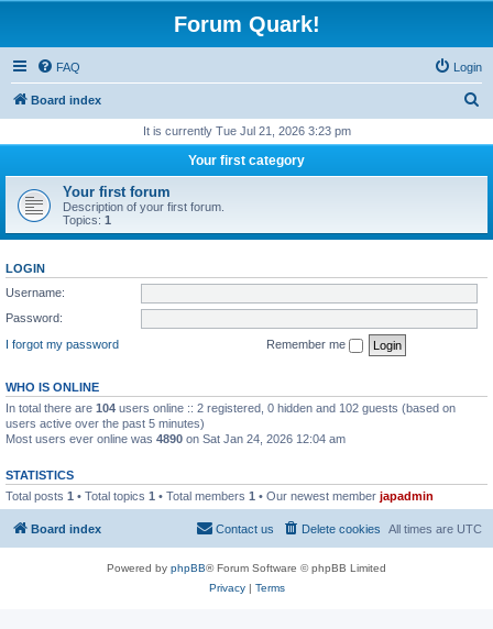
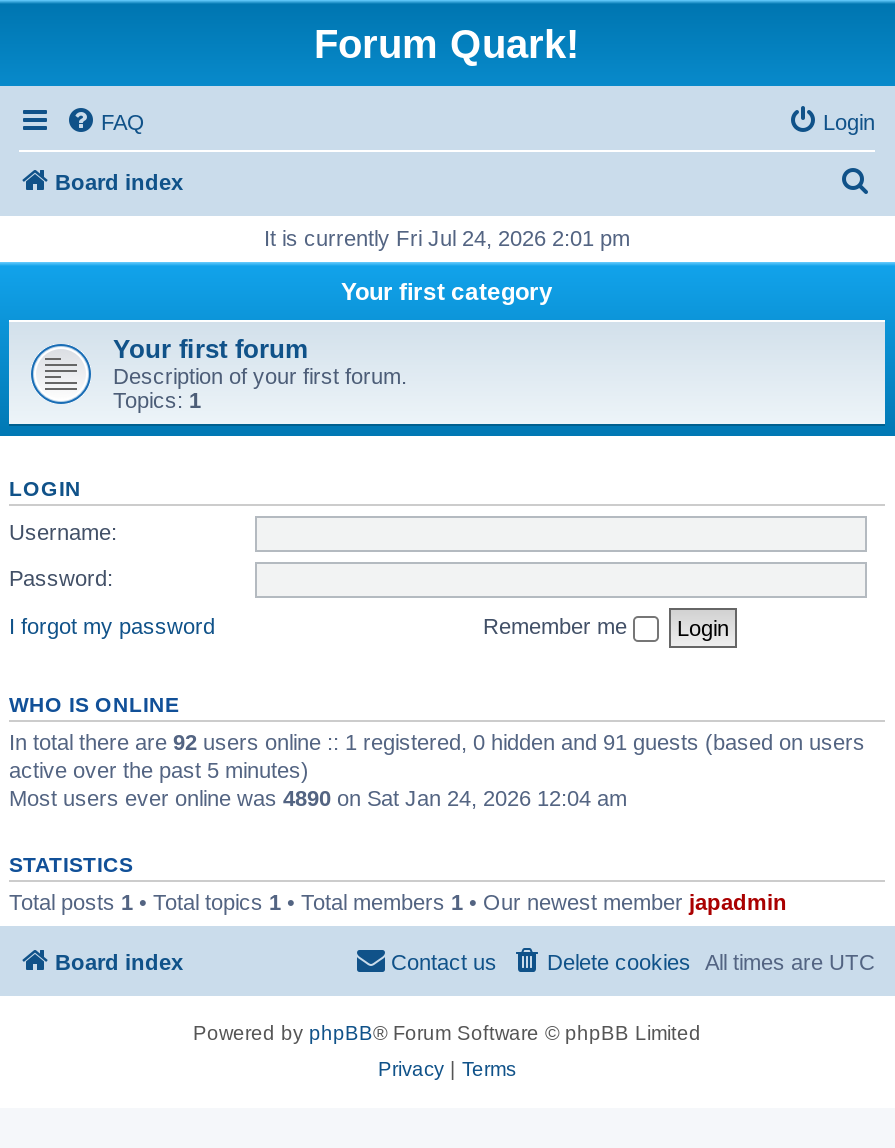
- It is currently Tue Jul 21, 2026 3:23 pm
+ It is currently Fri Jul 24, 2026 2:01 pm

- In total there are 104 users online :: 2 registered, 0 hidden and 102 guests (based on
- users active over the past 5 minutes)
+ In total there are 92 users online :: 1 registered, 0 hidden and 91 guests (based on users
+ active over the past 5 minutes)
